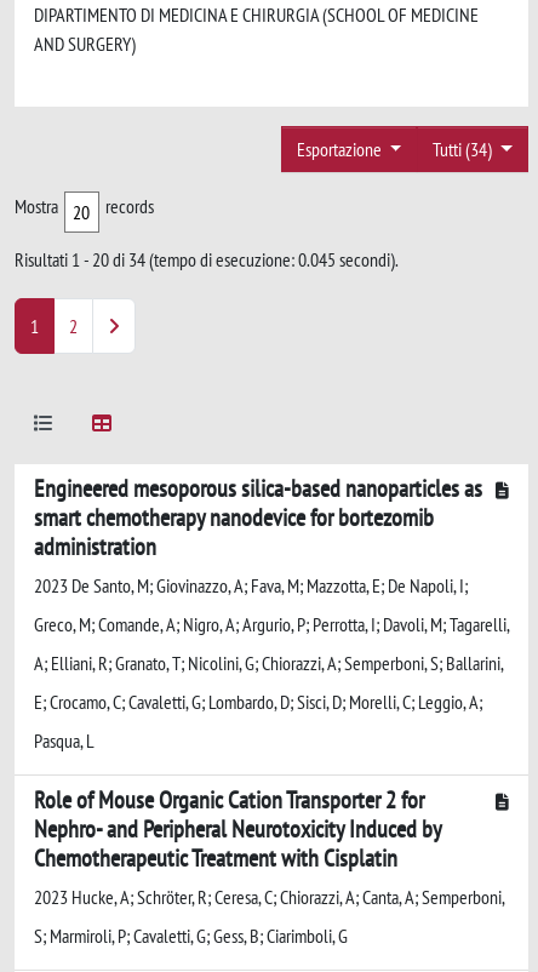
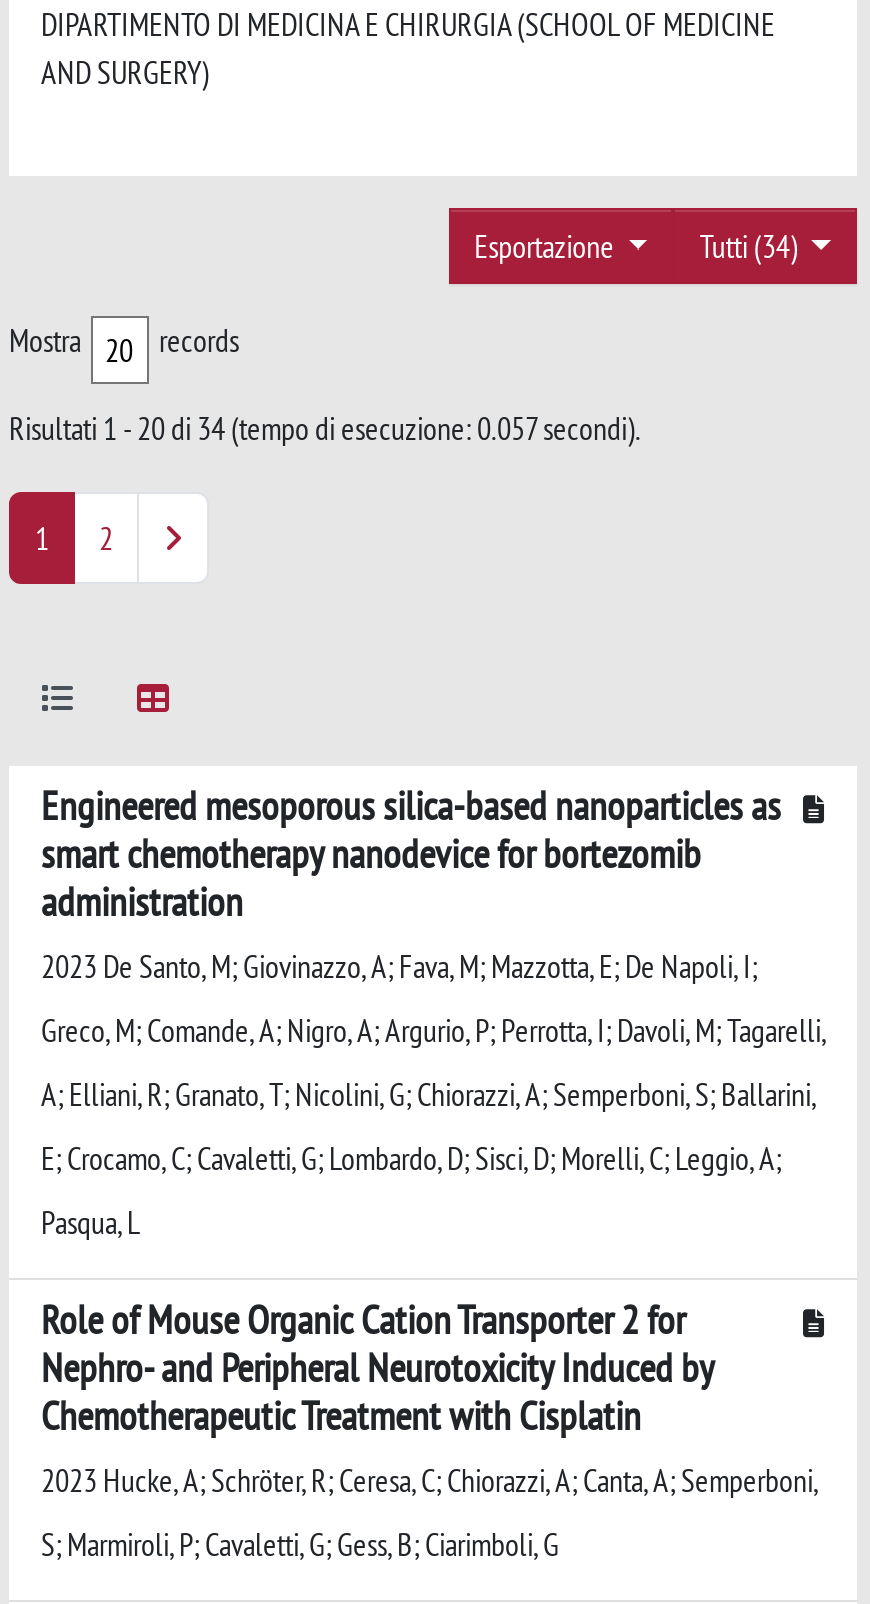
- Risultati 1 - 20 di 34 (tempo di esecuzione: 0.045 secondi).
+ Risultati 1 - 20 di 34 (tempo di esecuzione: 0.057 secondi).
